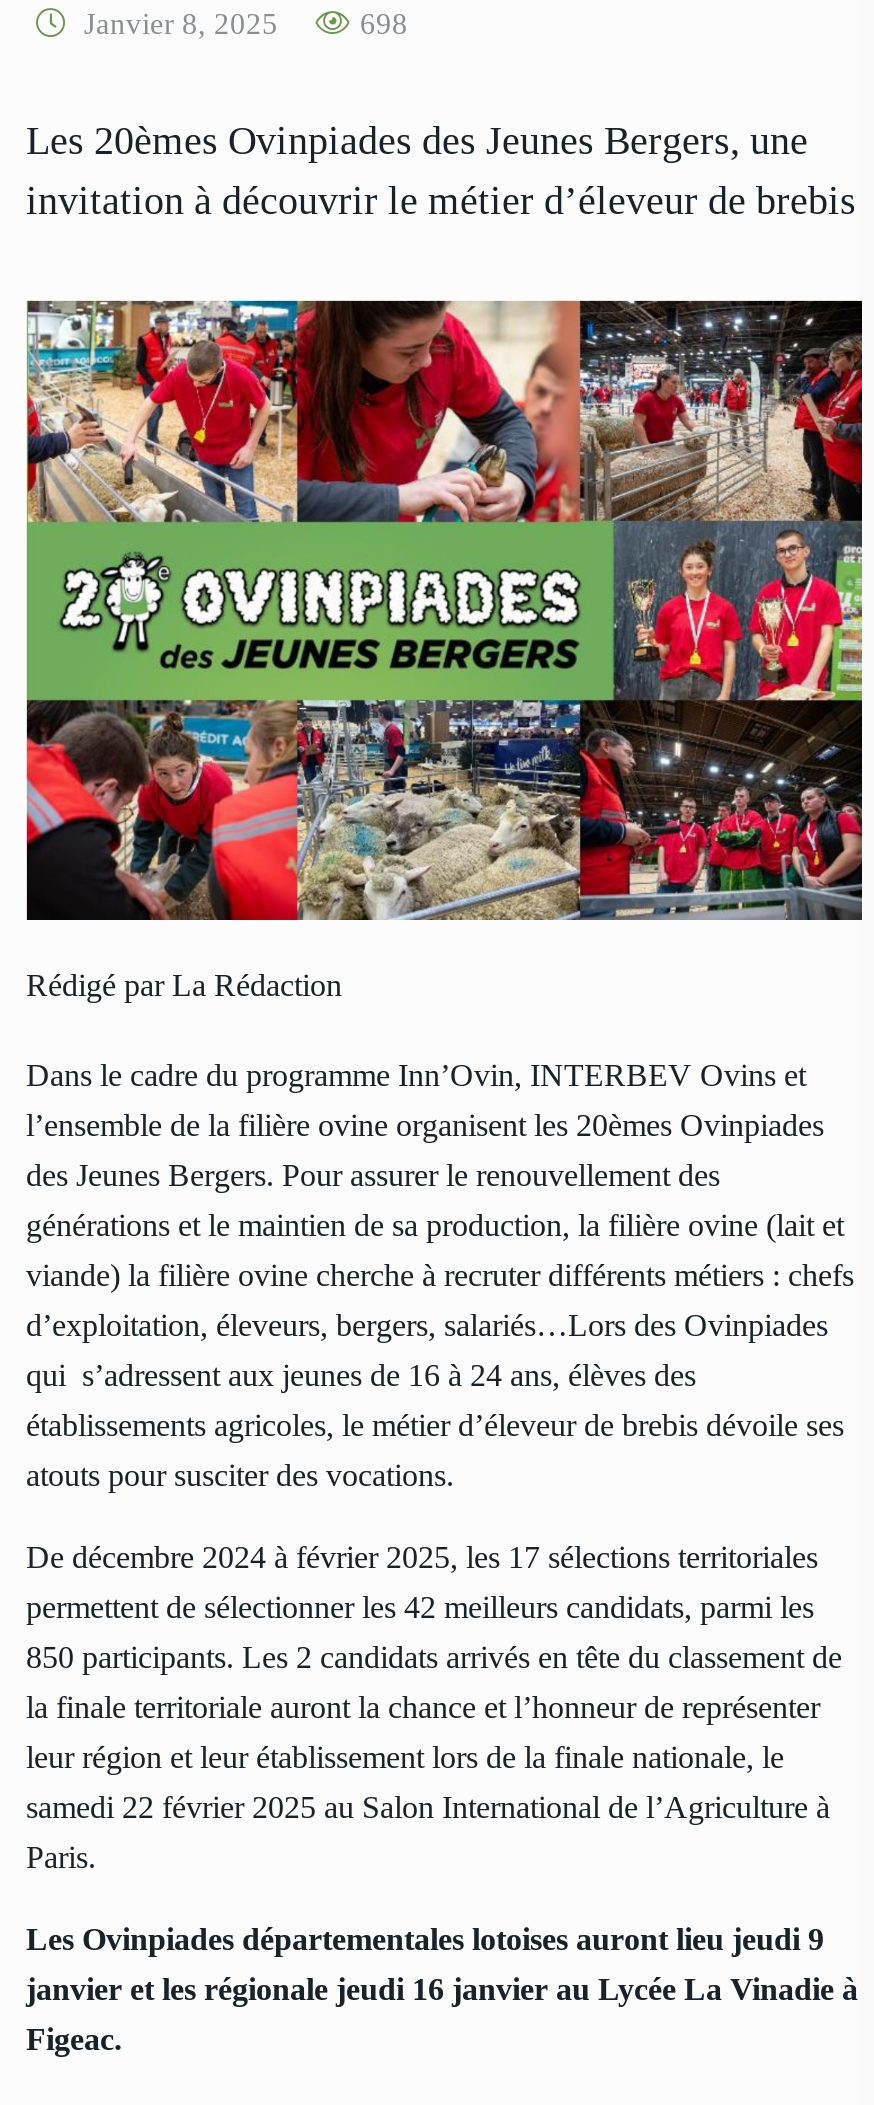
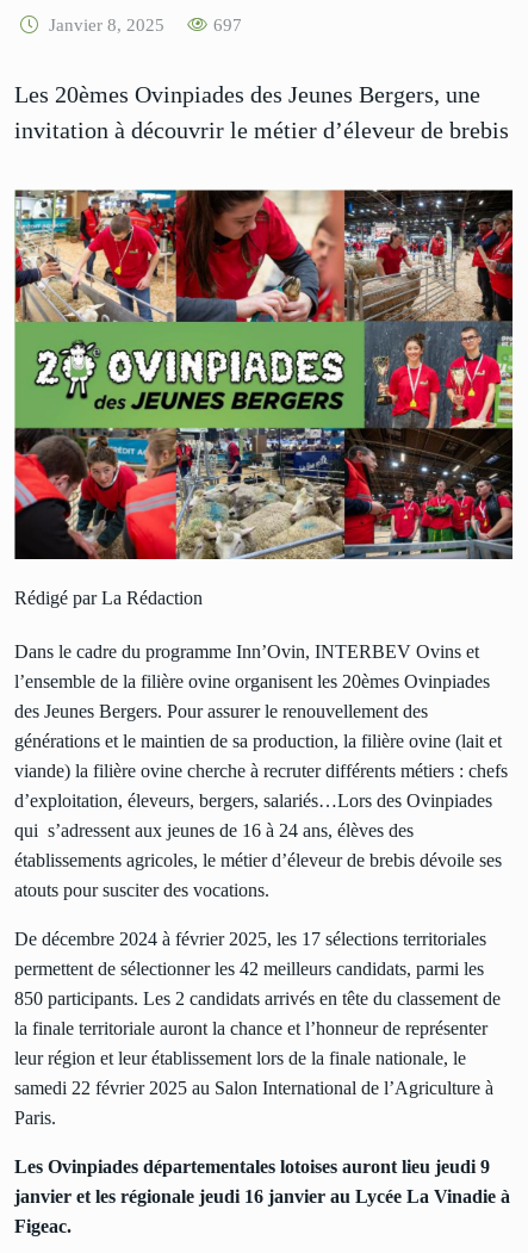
- 698
+ 697
